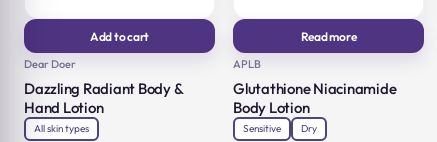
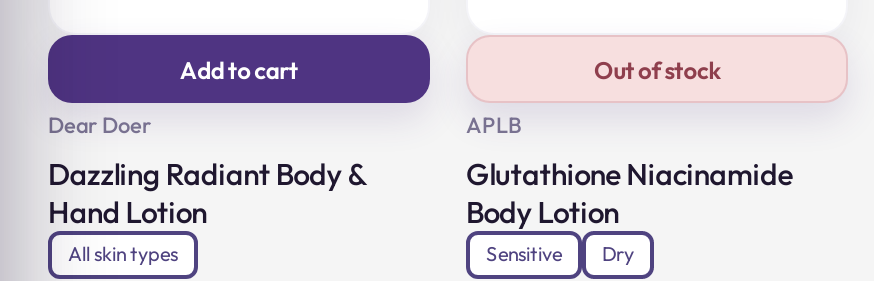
- Read more
+ Out of stock
